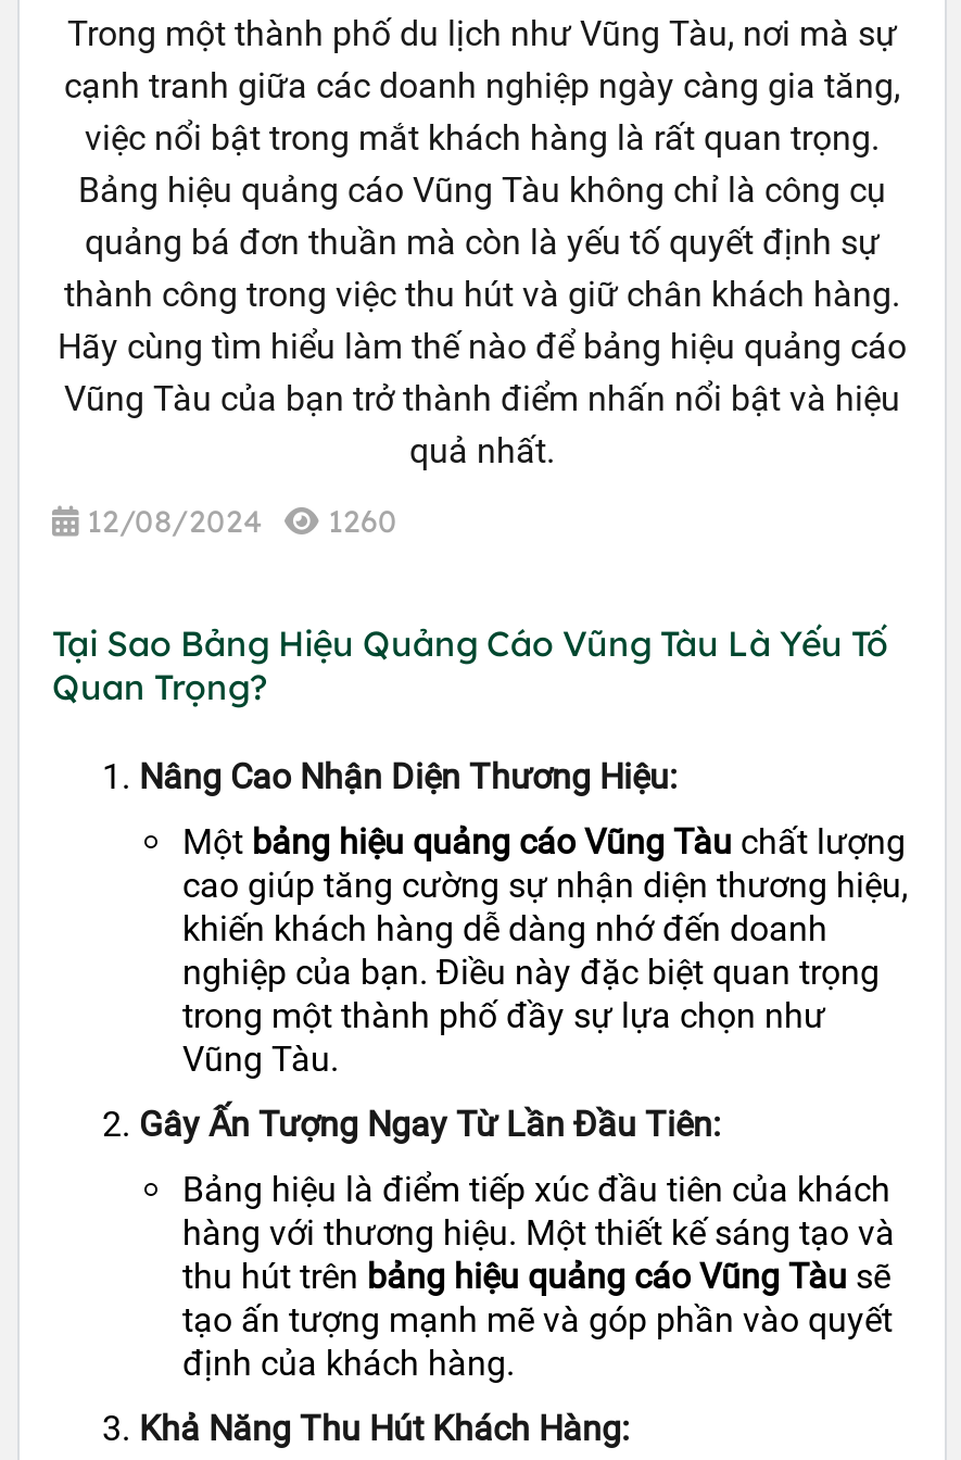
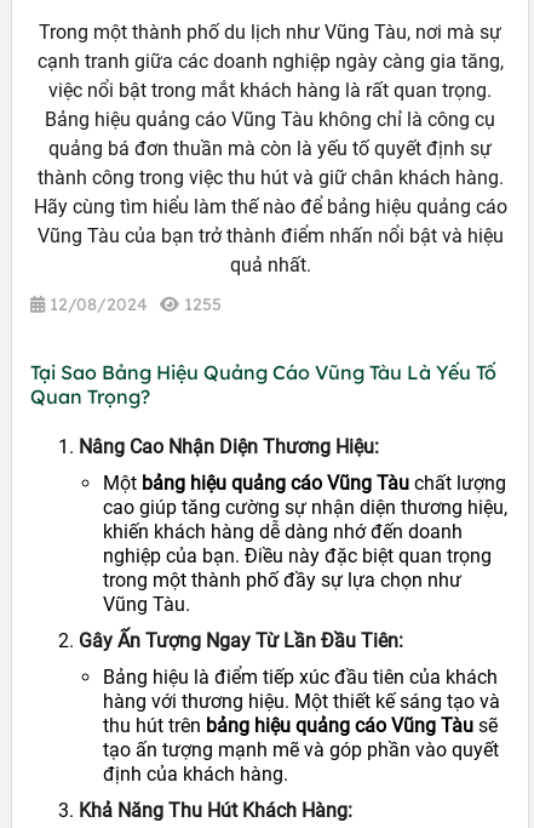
- 12/08/2024 1260
+ 12/08/2024 1255
